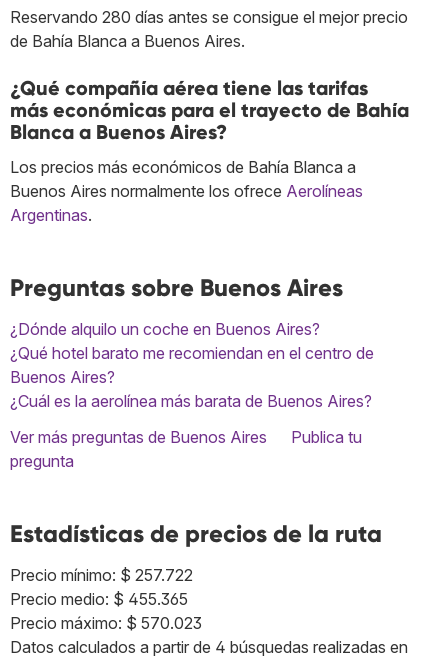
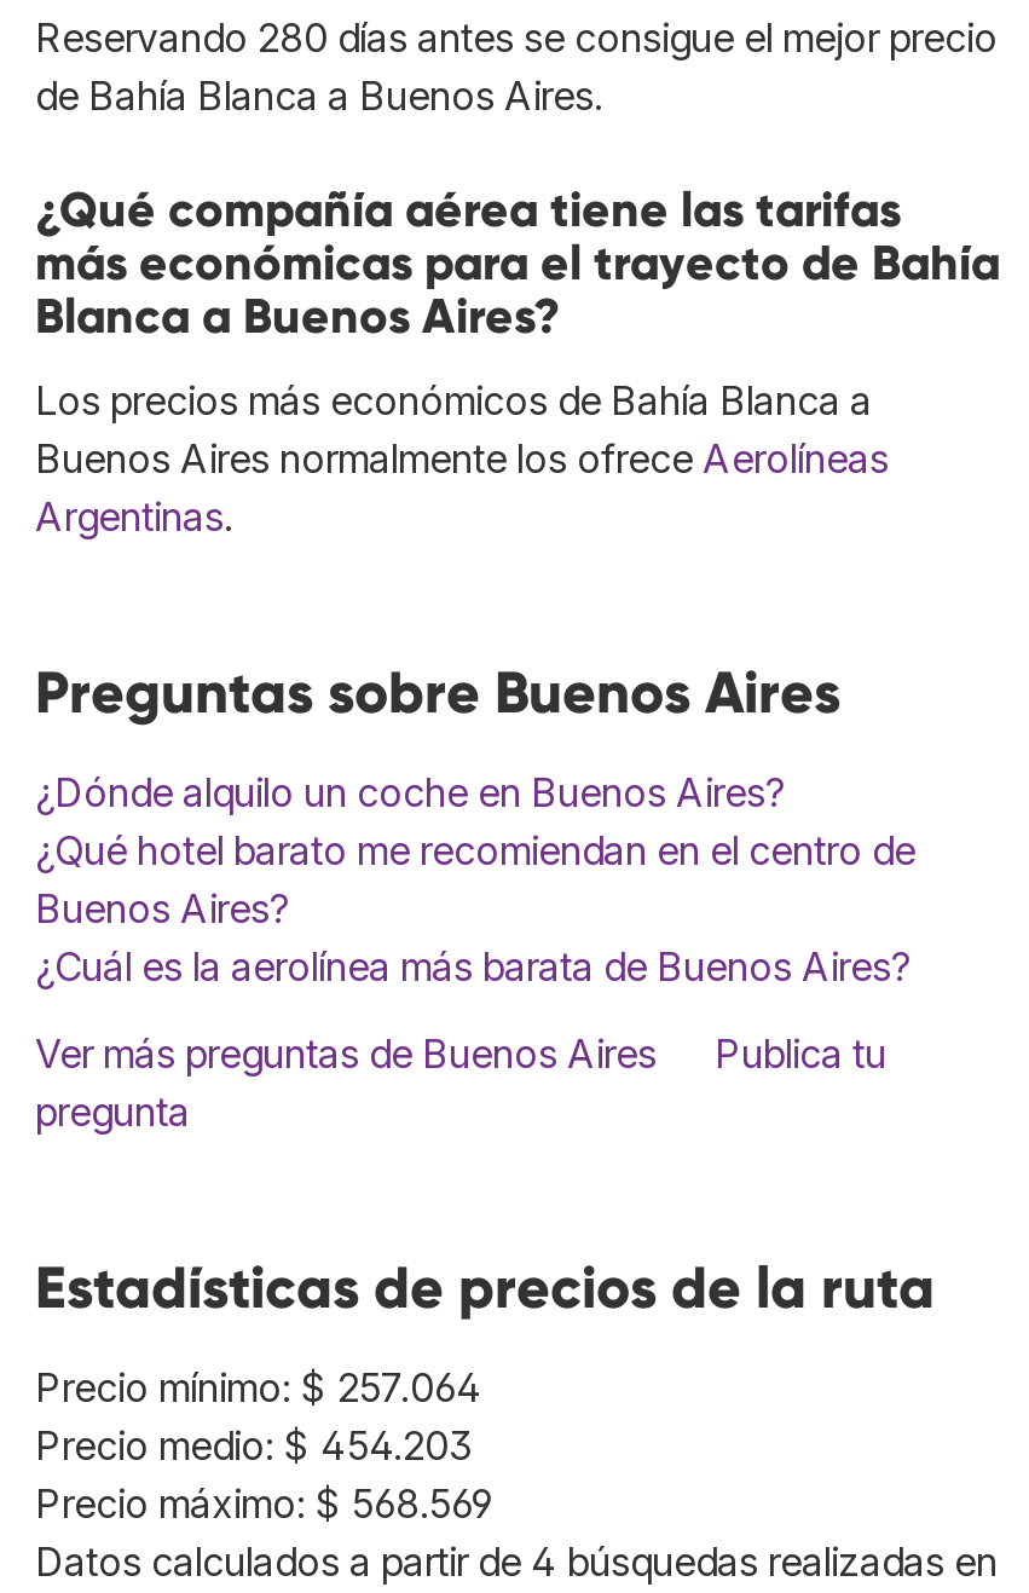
- Precio mínimo: $ 257.722
+ Precio mínimo: $ 257.064

- Precio medio: $ 455.365
+ Precio medio: $ 454.203

- Precio máximo: $ 570.023
+ Precio máximo: $ 568.569
